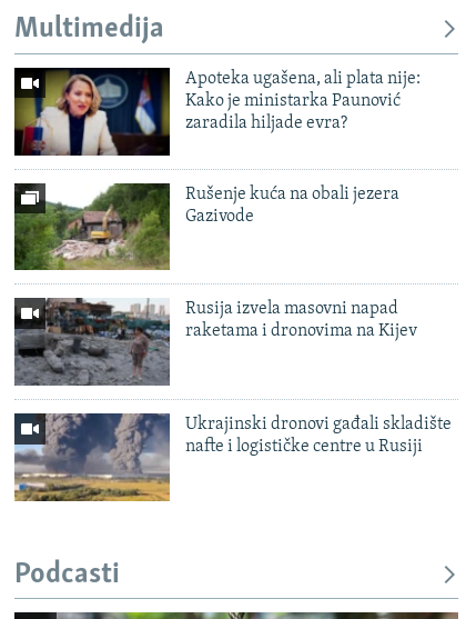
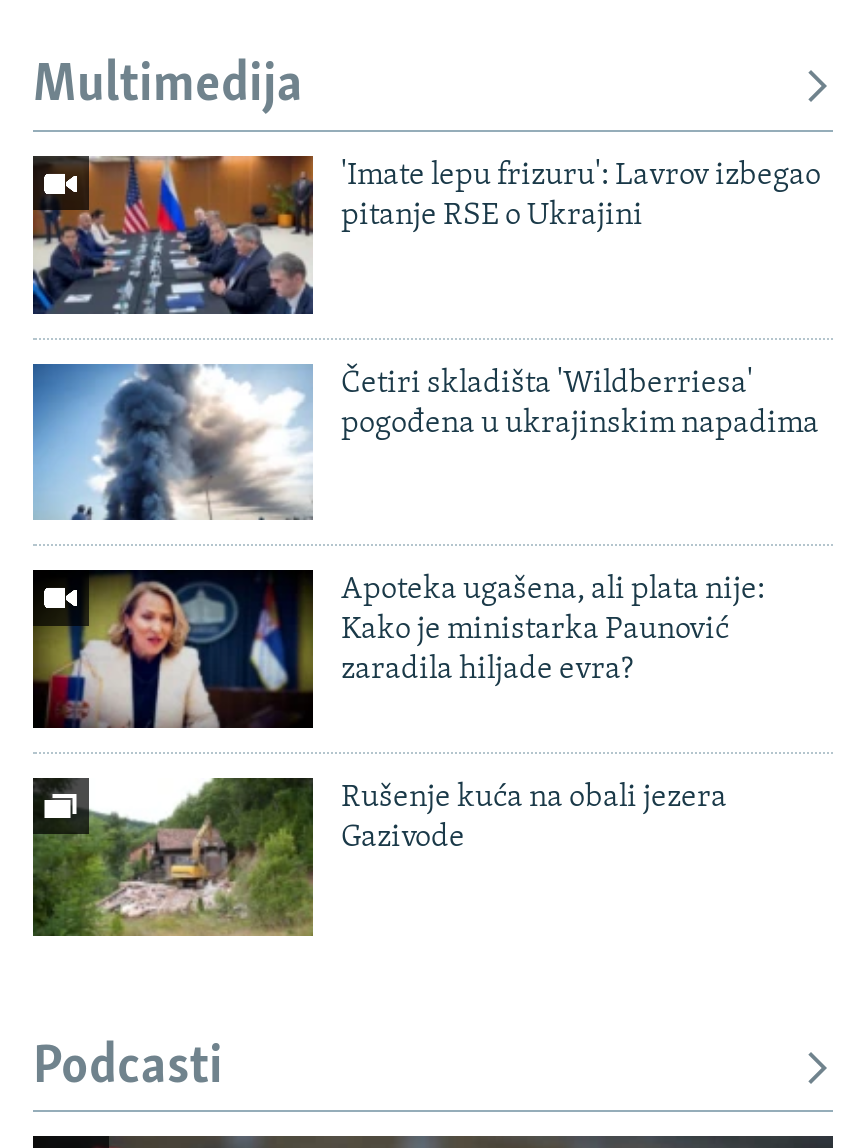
+ [image]
+ 'Imate lepu frizuru': Lavrov izbegao
+ pitanje RSE o Ukrajini

+ [image]
+ Četiri skladišta 'Wildberriesa'
+ pogođena u ukrajinskim napadima

moved down: [image] | Apoteka ugašena, ali plata nije: | Kako je ministarka Paunović | zaradila hiljade evra? | Rušenje kuća na obali jezera | Gazivode

moved down: [image]

- [image]
- Rusija izvela masovni napad
- raketama i dronovima na Kijev

- [image]
- Ukrajinski dronovi gađali skladište
- nafte i logističke centre u Rusiji
